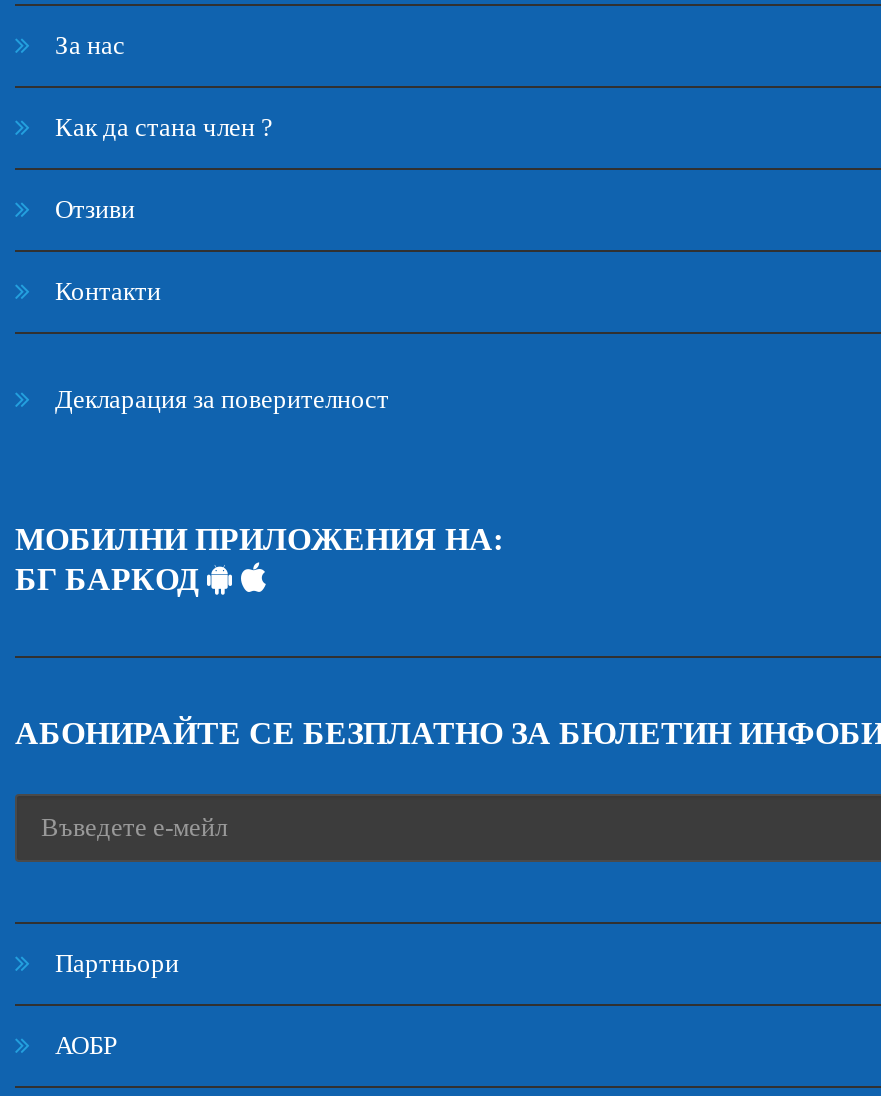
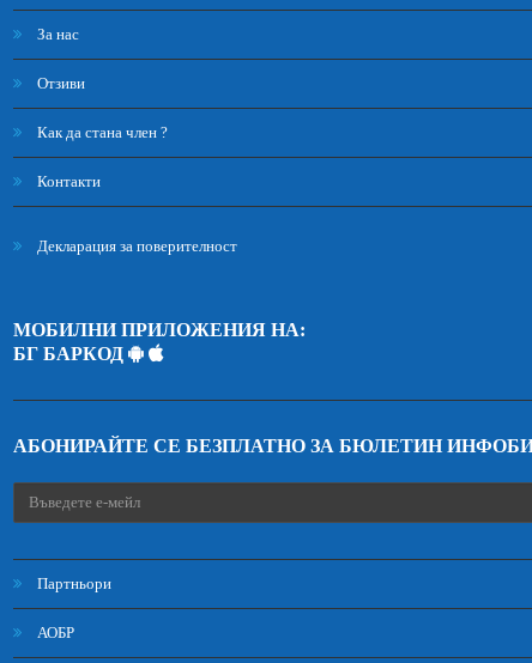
moved down: Как да стана член ?

moved up: Отзиви
